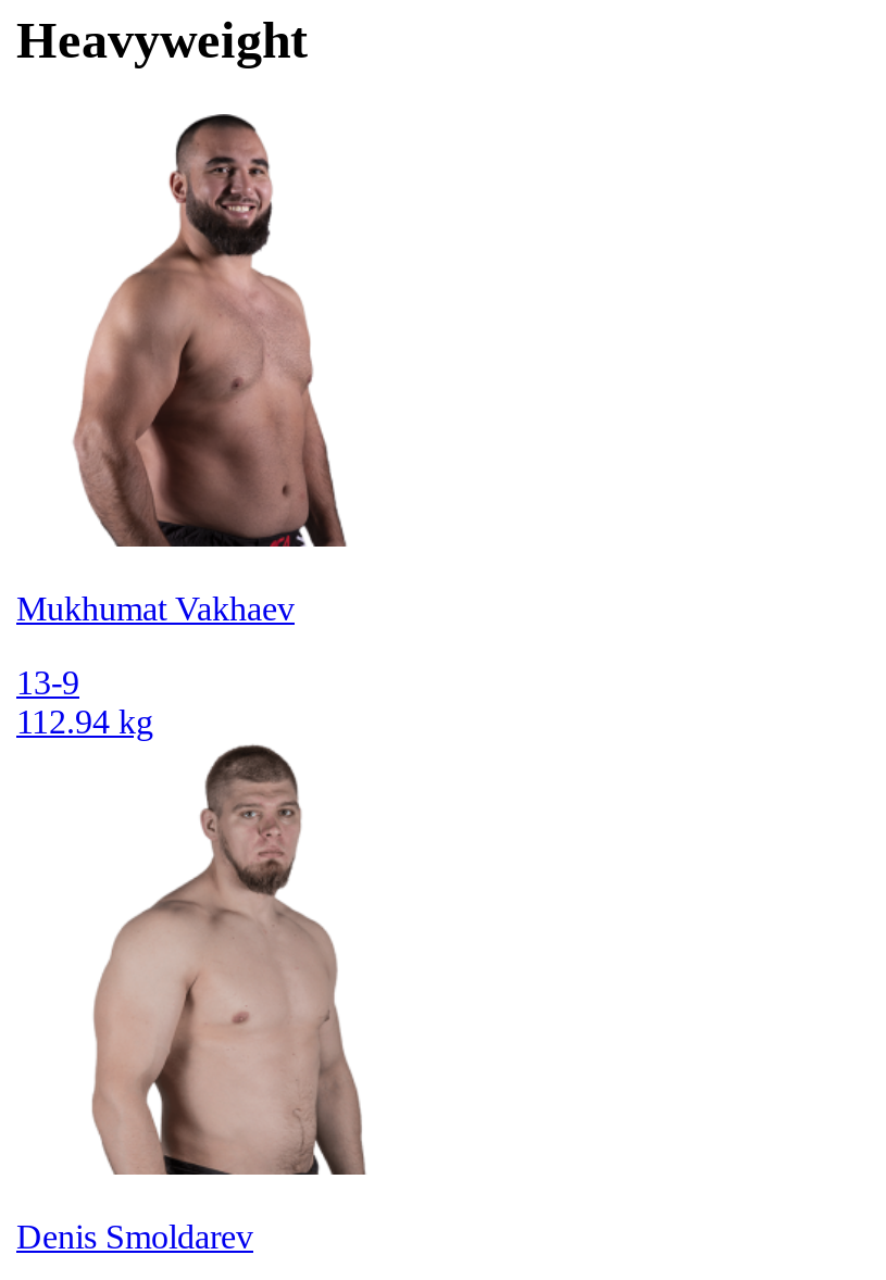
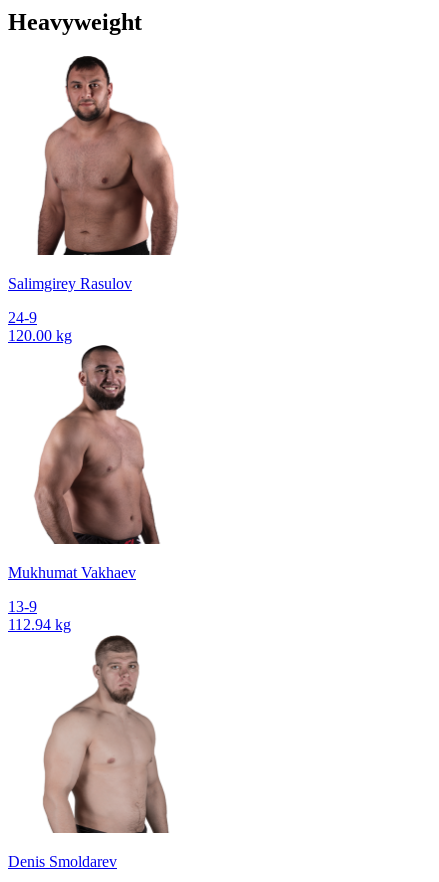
+ [image]
+ Salimgirey Rasulov
+ 24-9
+ 120.00 kg
